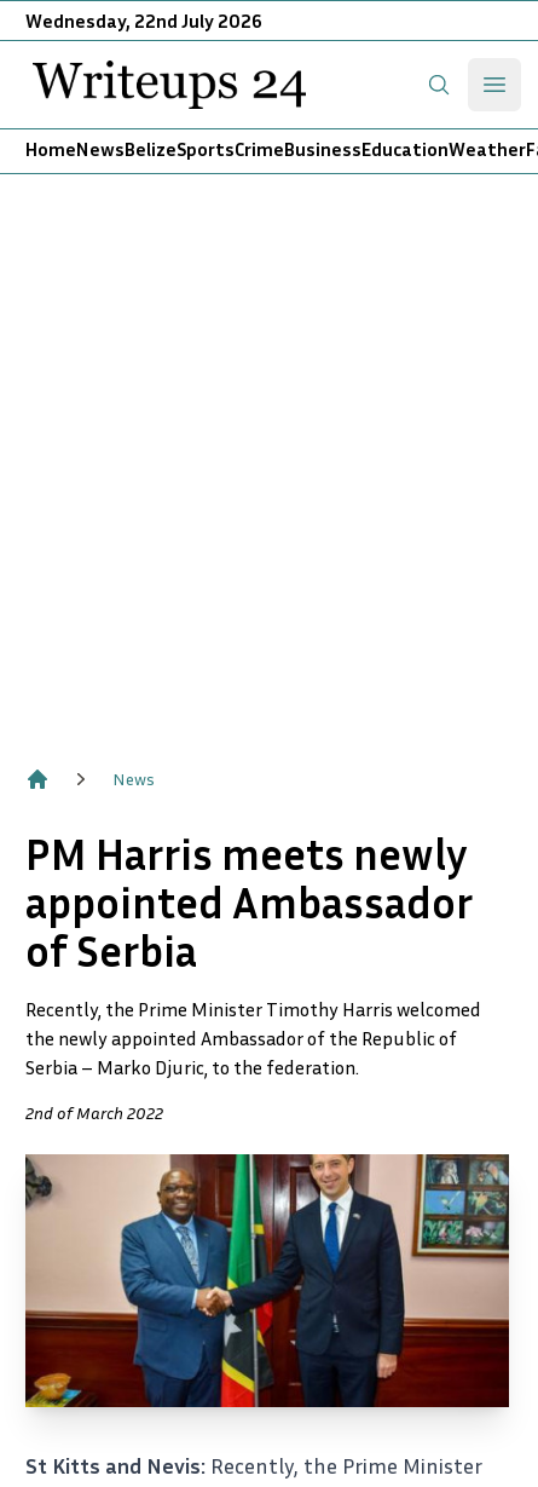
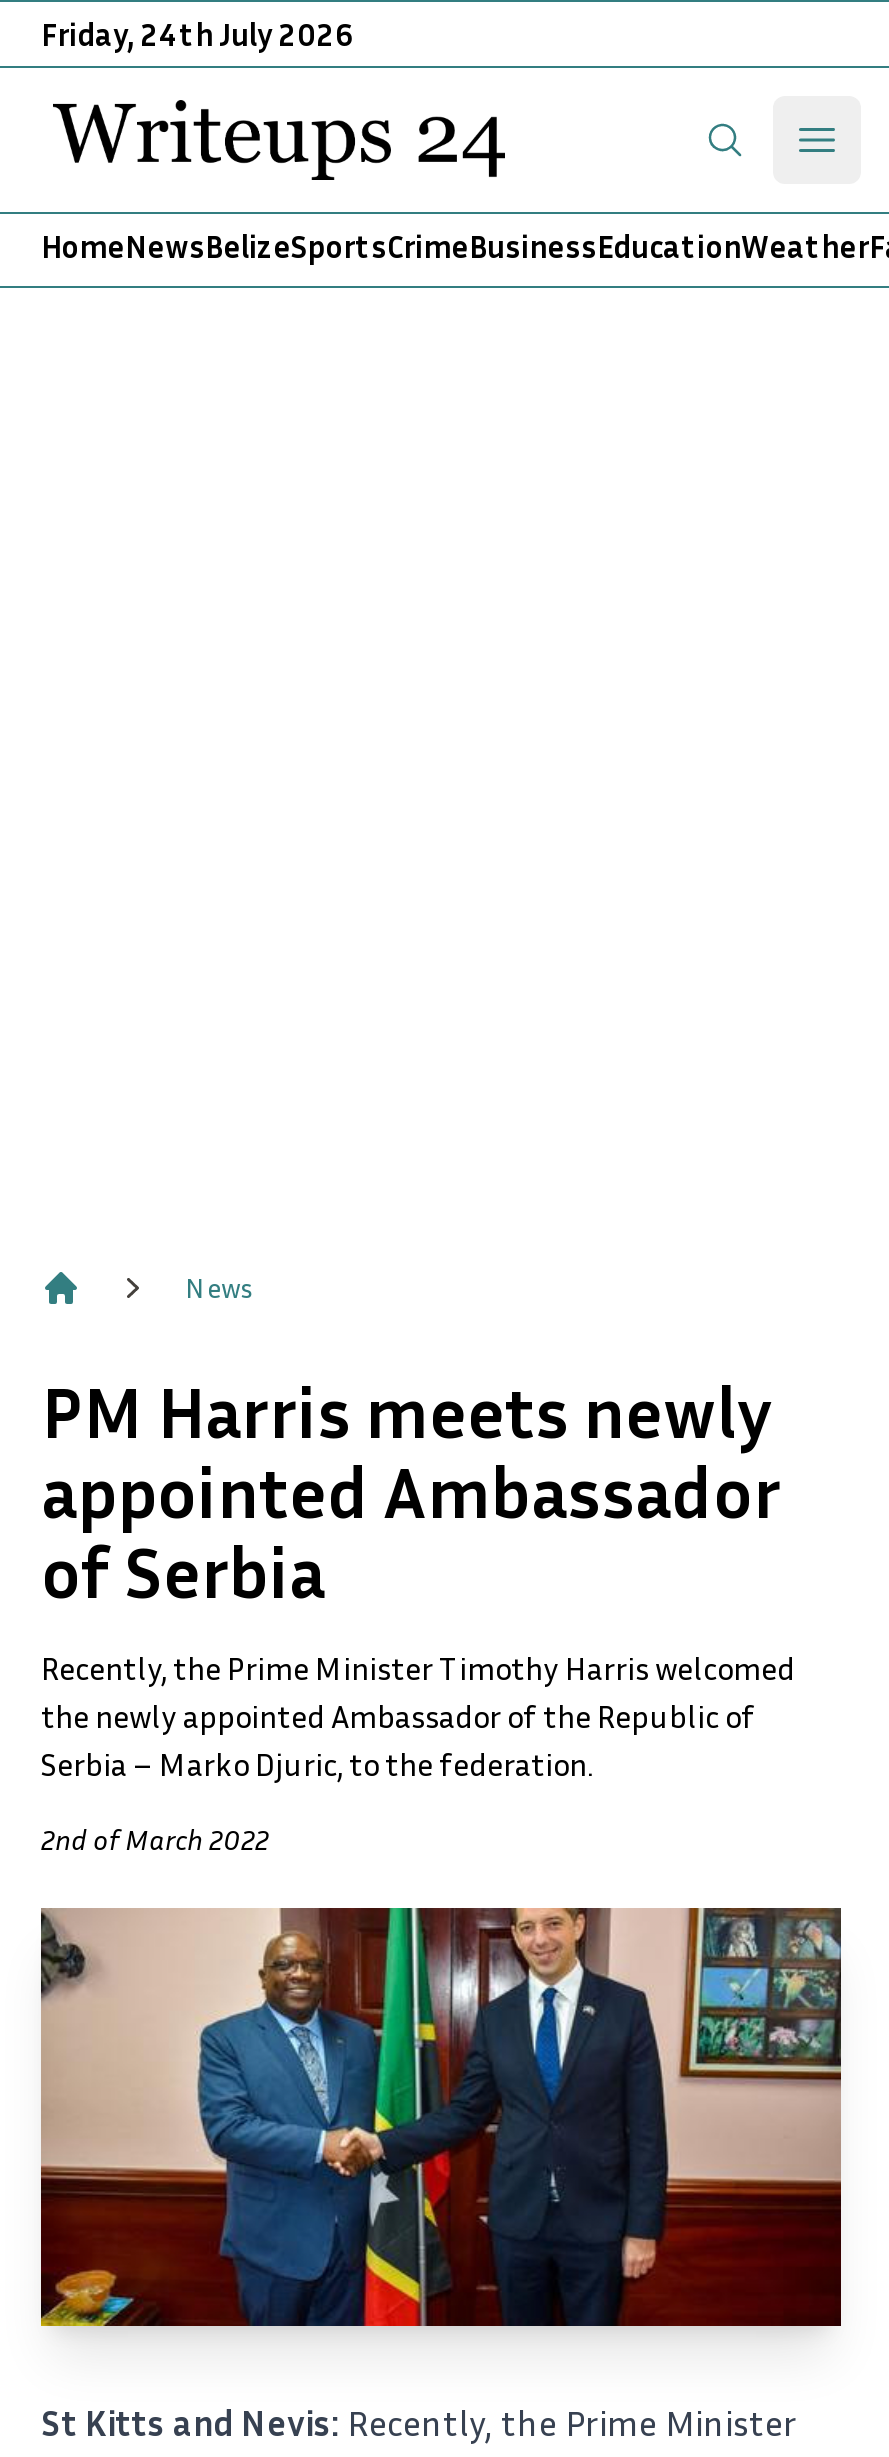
- Wednesday, 22nd July 2026
+ Friday, 24th July 2026
